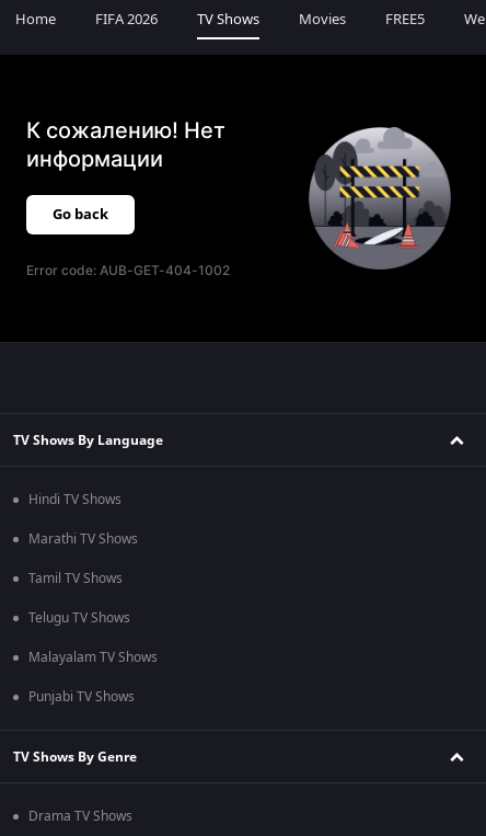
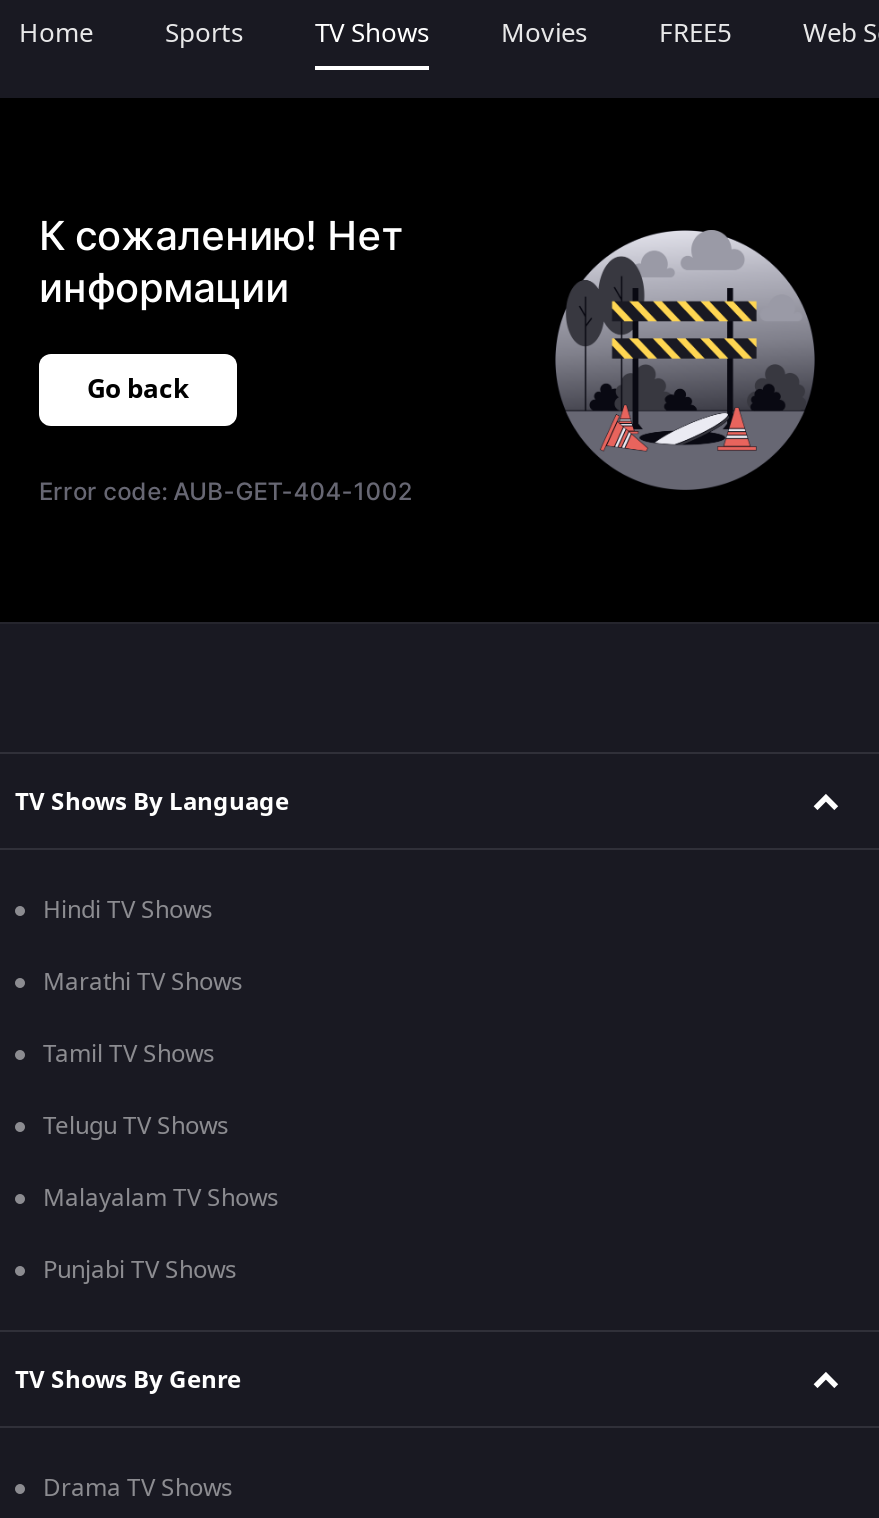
- FIFA 2026
+ Sports
